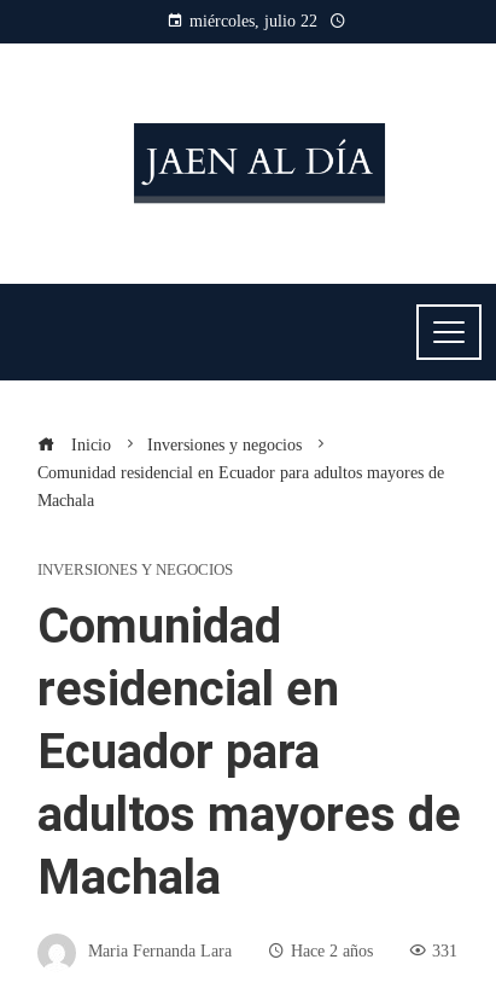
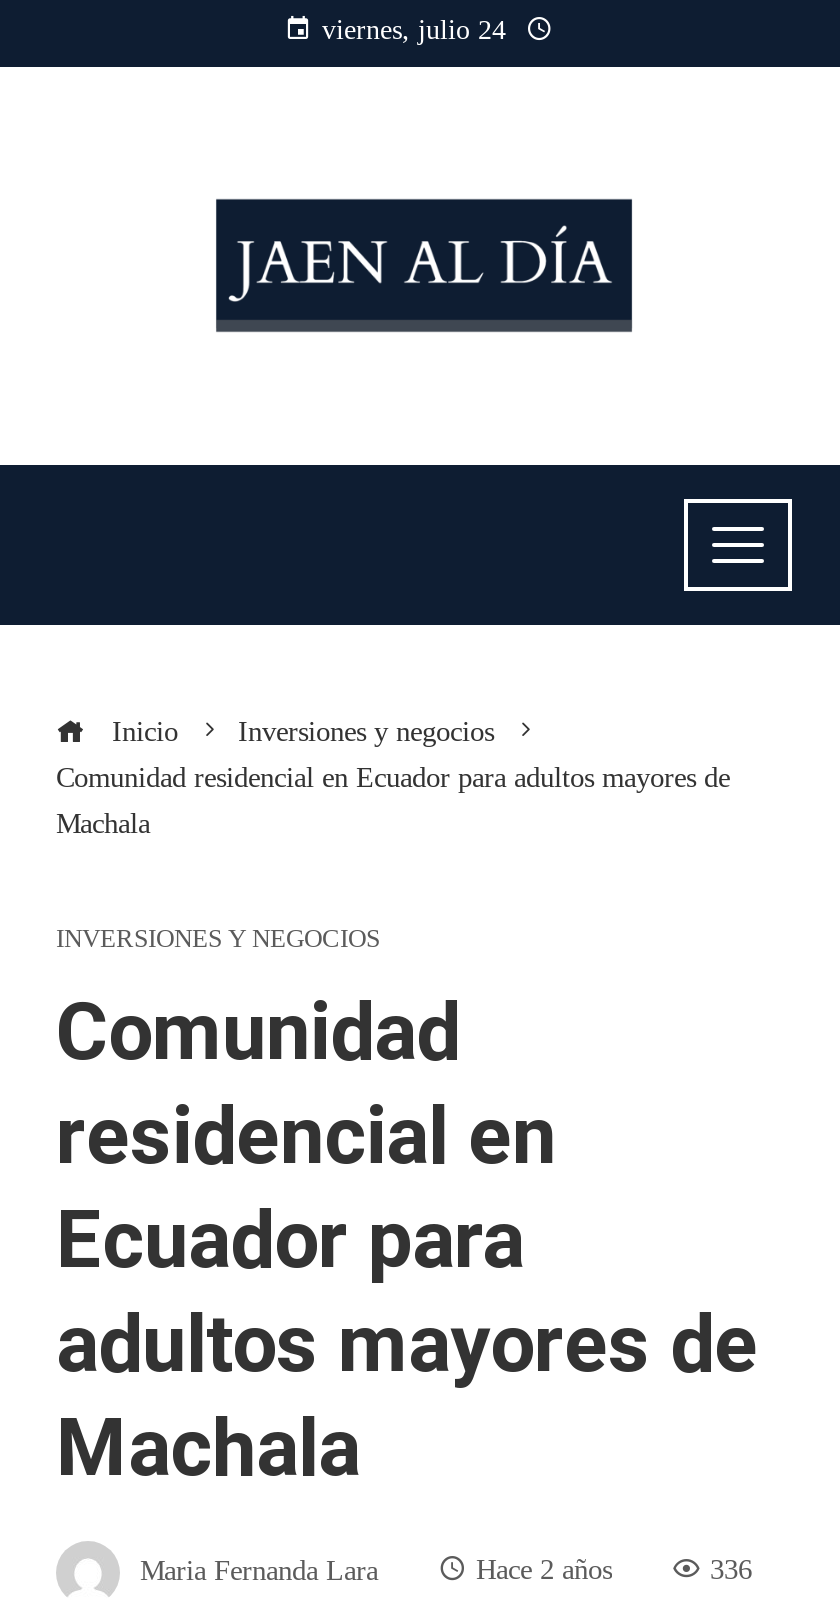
- miércoles, julio 22
+ viernes, julio 24

- 331
+ 336
